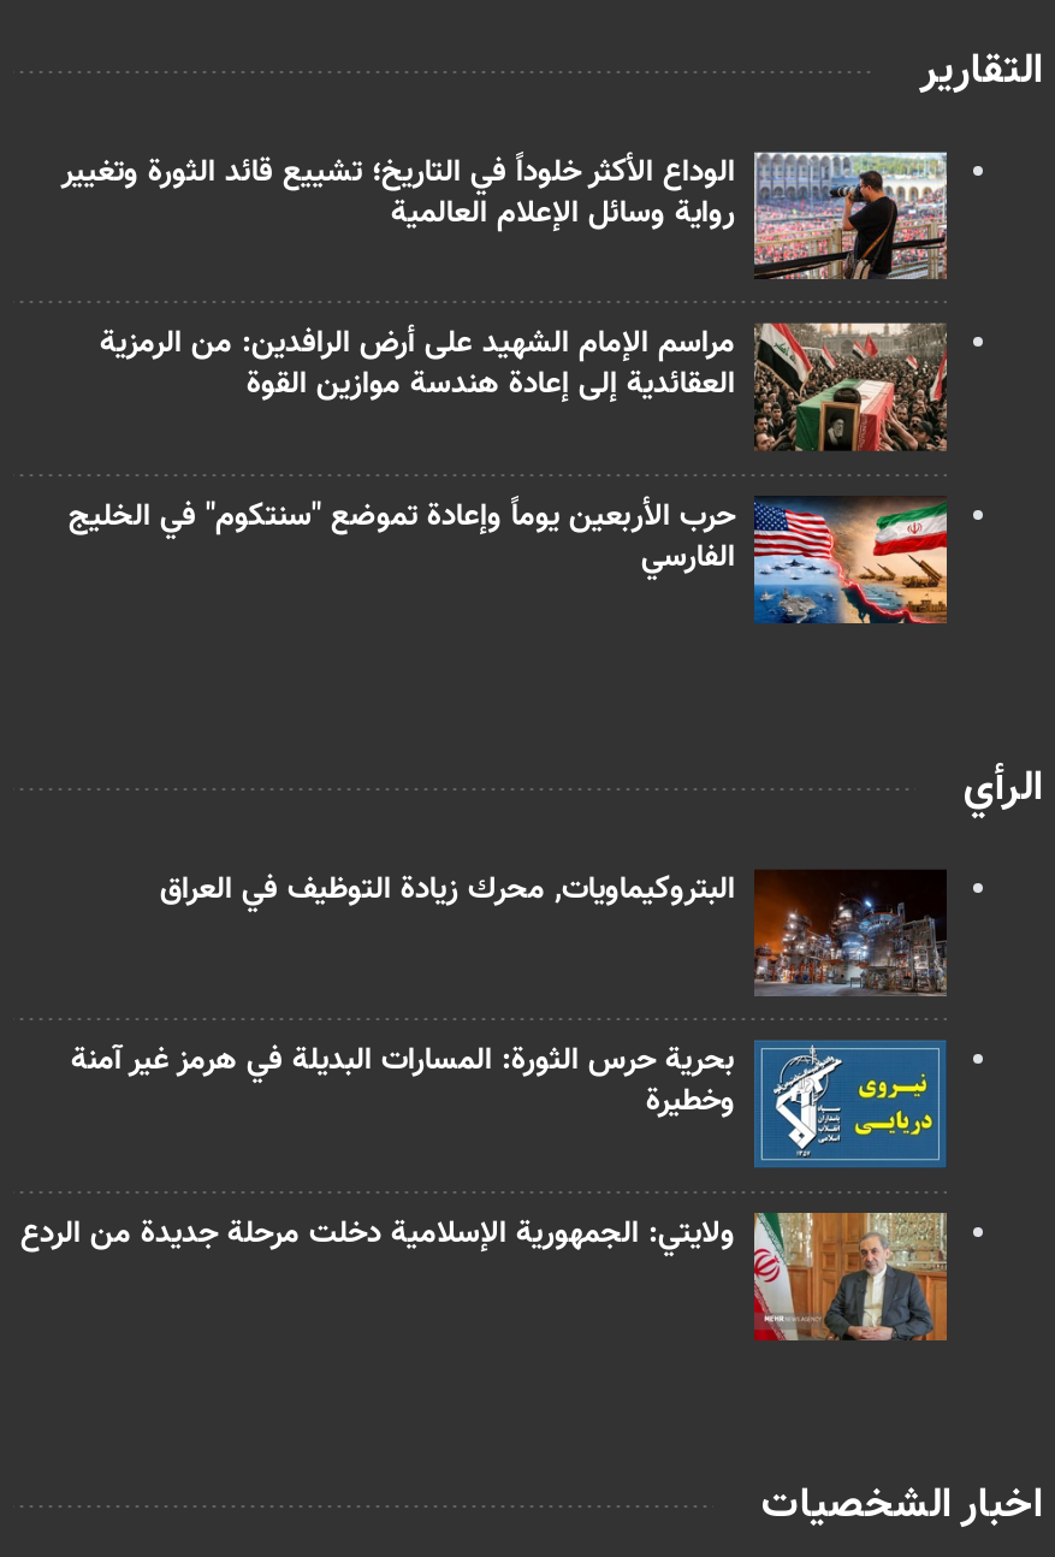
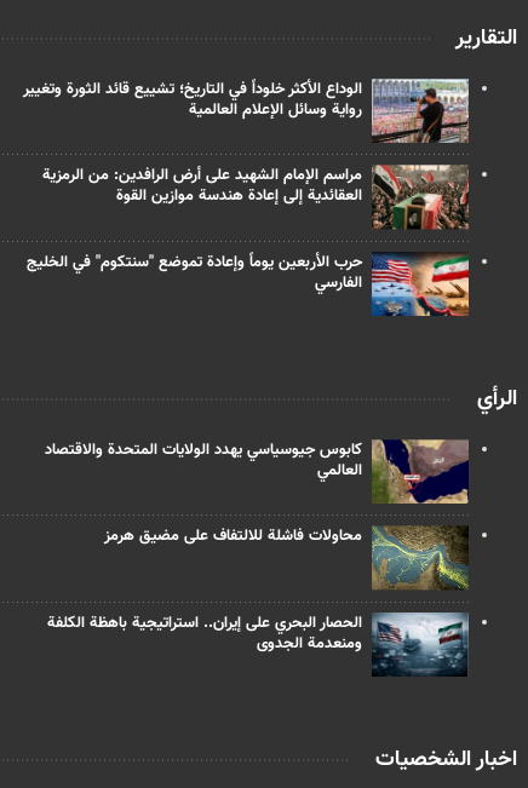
- [image]
- البتروكيماويات, محرك زيادة التوظيف في العراق
+ [image]
+ كابوس جيوسياسي يهدد الولايات المتحدة والاقتصاد
+ العالمي

- [image]
- بحرية حرس الثورة: المسارات البديلة في هرمز غير آمنة
- وخطيرة
+ [image]
+ محاولات فاشلة للالتفاف على مضيق هرمز

- [image]
- ولايتي: الجمهورية الإسلامية دخلت مرحلة جديدة من الردع
+ [image]
+ الحصار البحري على إيران.. استراتيجية باهظة الكلفة
+ ومنعدمة الجدوى
